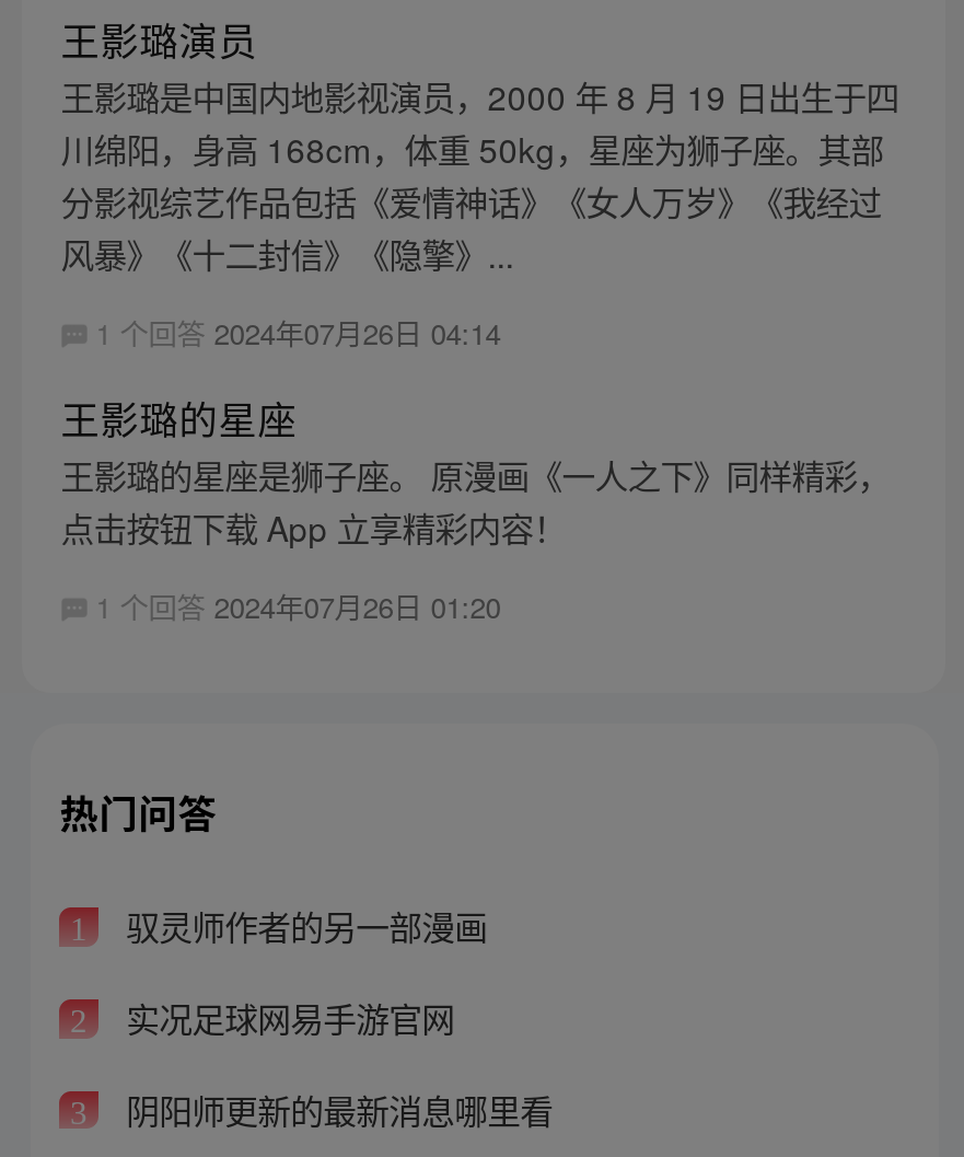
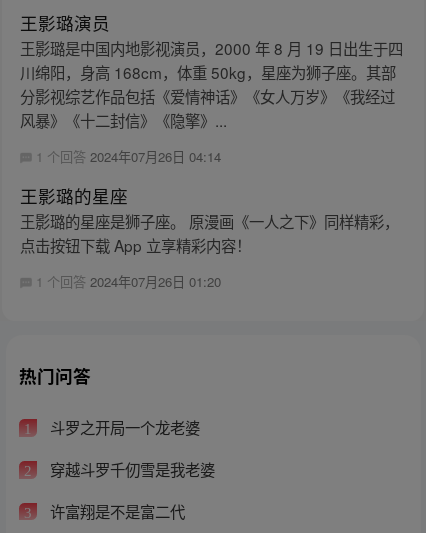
- 驭灵师作者的另一部漫画
+ 斗罗之开局一个龙老婆

- 实况足球网易手游官网
+ 穿越斗罗千仞雪是我老婆

- 阴阳师更新的最新消息哪里看
+ 许富翔是不是富二代
